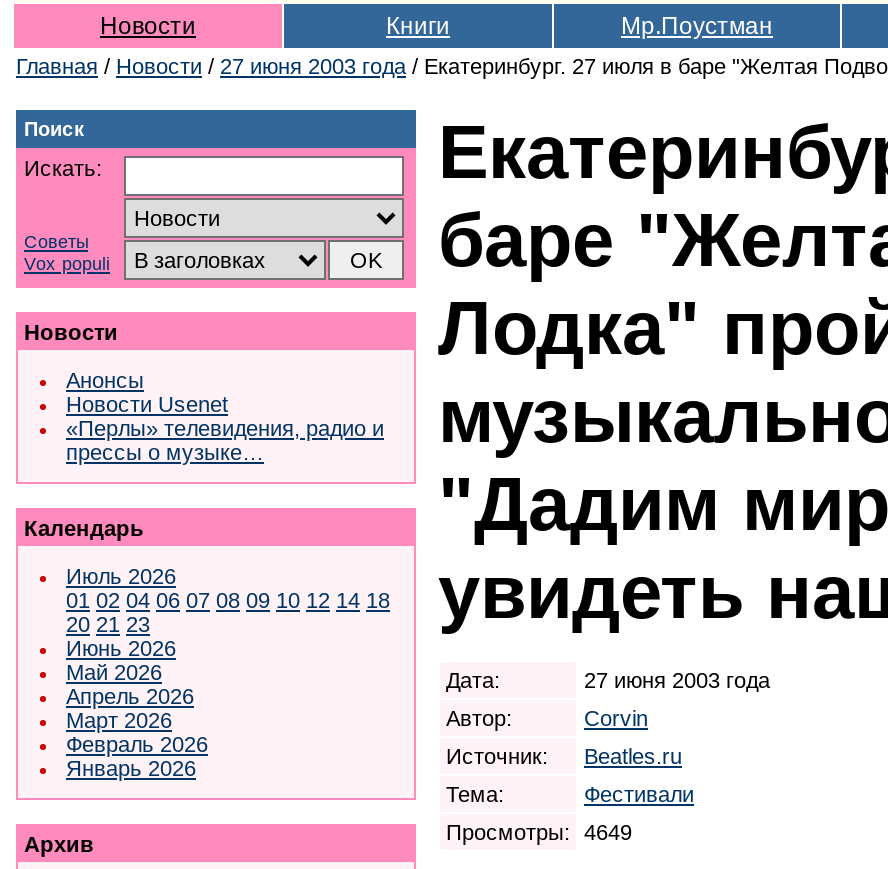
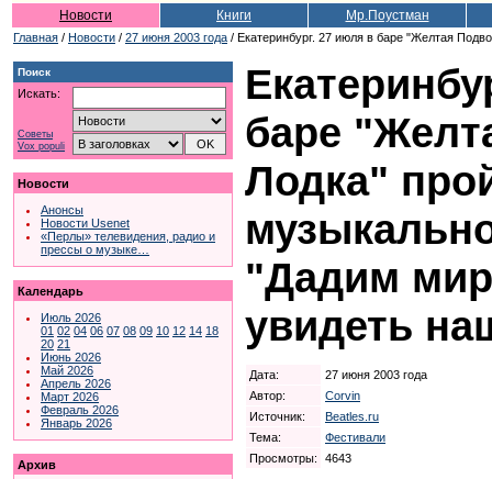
- 20 21 23
+ 20 21

- Просмотры: 4649
+ Просмотры: 4643
